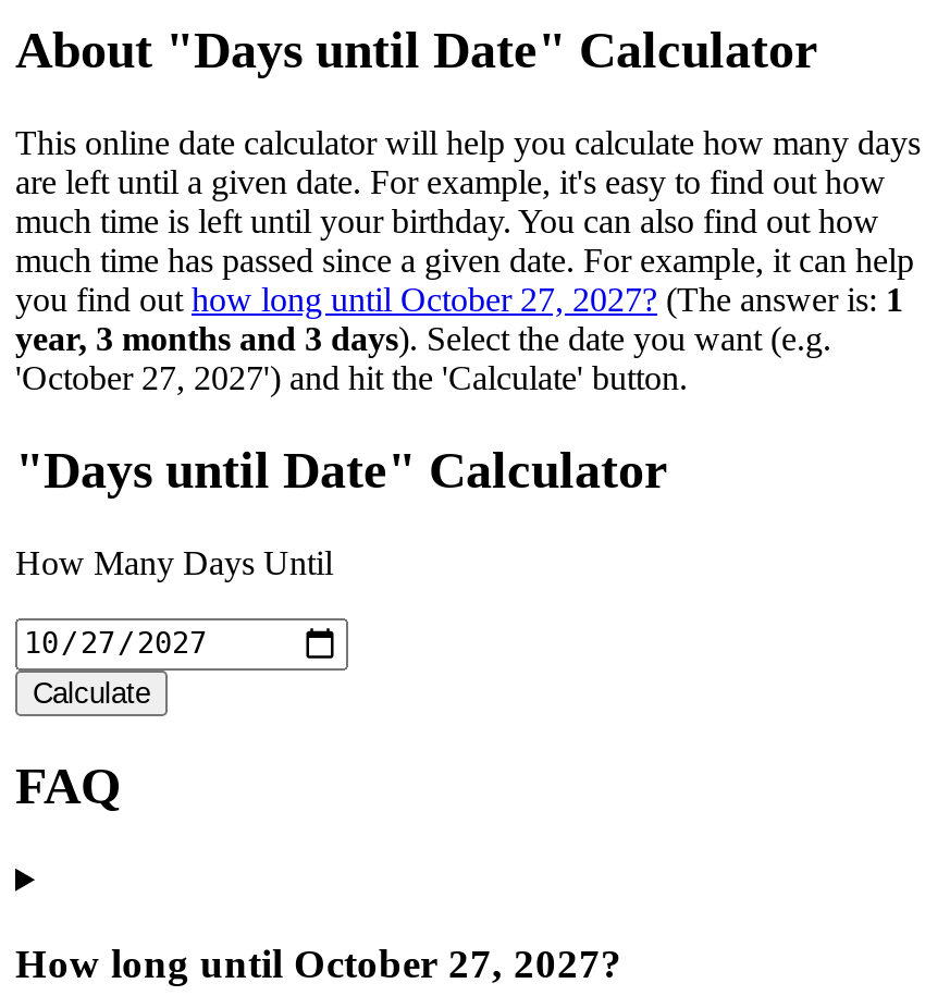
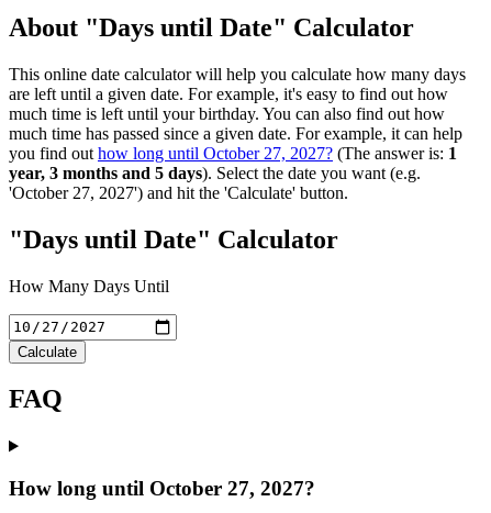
- year, 3 months and 3 days). Select the date you want (e.g.
+ year, 3 months and 5 days). Select the date you want (e.g.
